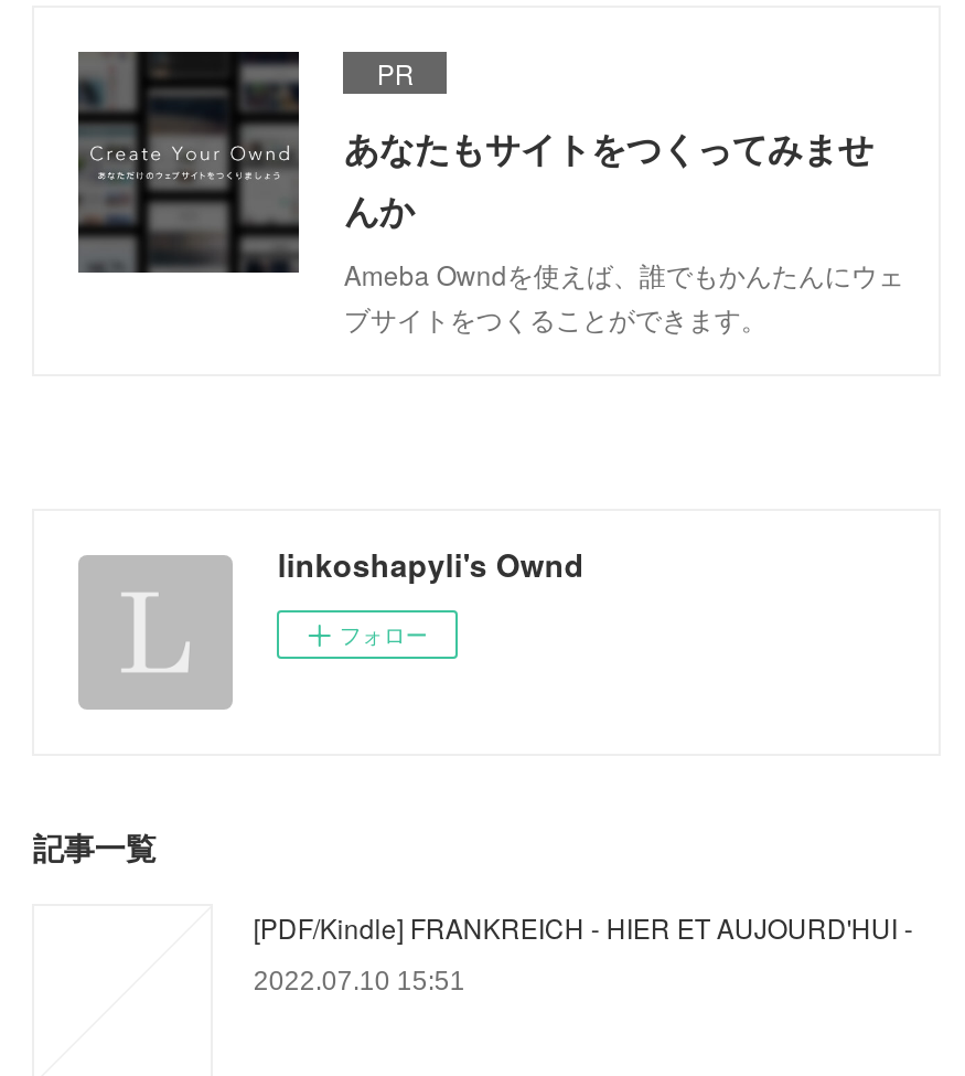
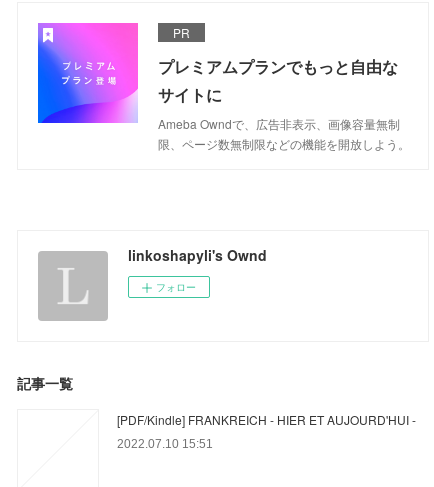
- [image]
- あなたもサイトをつくってみませ
- んか
- Ameba Owndを使えば、誰でもかんたんにウェ
- ブサイトをつくることができます。
+ [image]
+ プレミアムプランでもっと自由な
+ サイトに
+ Ameba Owndで、広告非表示、画像容量無制
+ 限、ページ数無制限などの機能を開放しよう。
